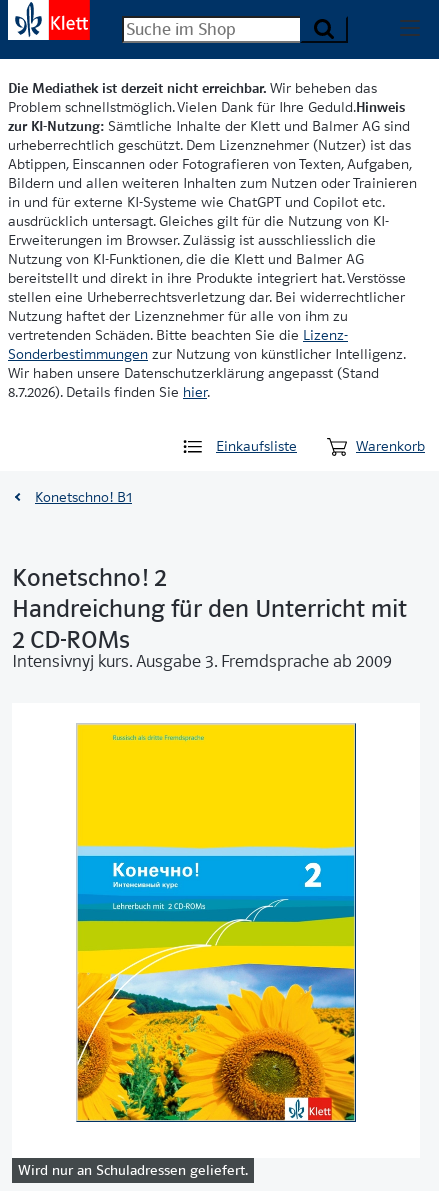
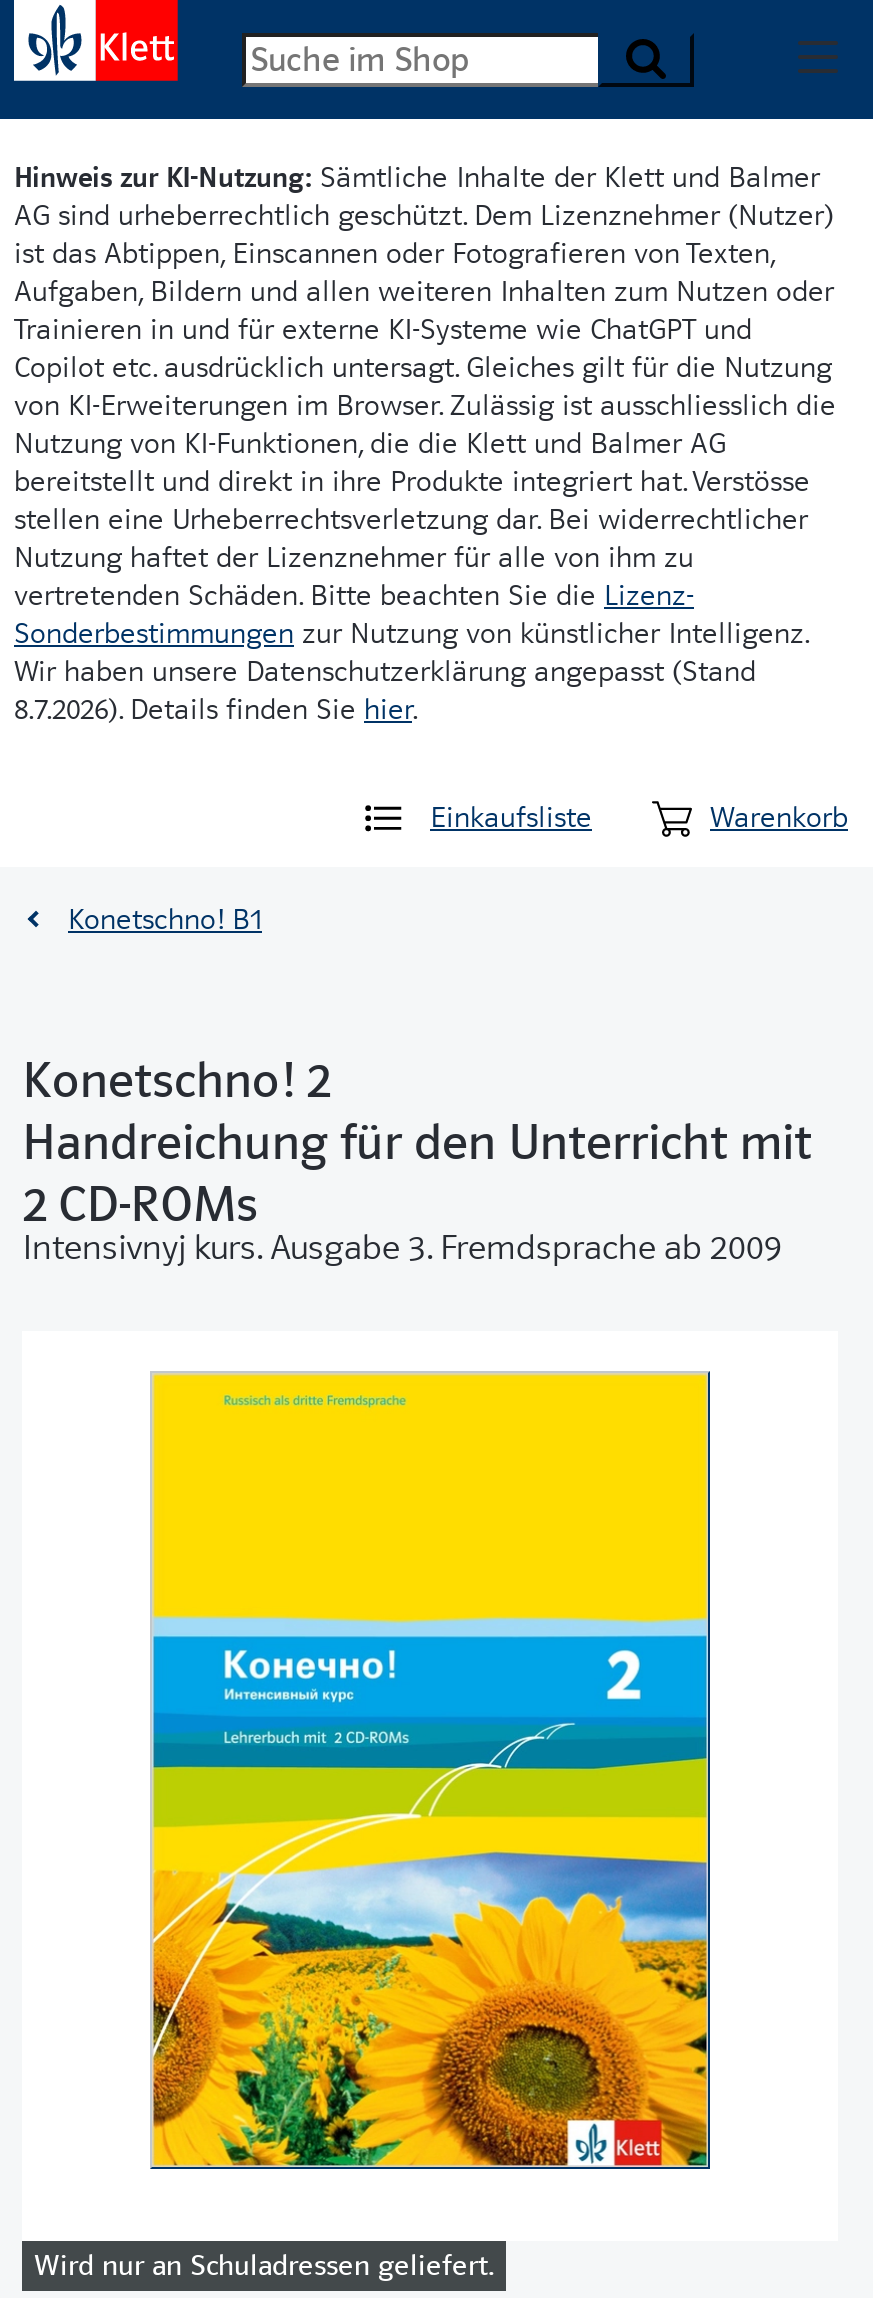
- Die Mediathek ist derzeit nicht erreichbar. Wir beheben das
- Problem schnellstmöglich. Vielen Dank für Ihre Geduld.Hinweis
- zur KI-Nutzung: Sämtliche Inhalte der Klett und Balmer AG sind
- urheberrechtlich geschützt. Dem Lizenznehmer (Nutzer) ist das
- Abtippen, Einscannen oder Fotografieren von Texten, Aufgaben,
- Bildern und allen weiteren Inhalten zum Nutzen oder Trainieren
- in und für externe KI-Systeme wie ChatGPT und Copilot etc.
- ausdrücklich untersagt. Gleiches gilt für die Nutzung von KI-
- Erweiterungen im Browser. Zulässig ist ausschliesslich die
+ Hinweis zur KI-Nutzung: Sämtliche Inhalte der Klett und Balmer
+ AG sind urheberrechtlich geschützt. Dem Lizenznehmer (Nutzer)
+ ist das Abtippen, Einscannen oder Fotografieren von Texten,
+ Aufgaben, Bildern und allen weiteren Inhalten zum Nutzen oder
+ Trainieren in und für externe KI-Systeme wie ChatGPT und
+ Copilot etc. ausdrücklich untersagt. Gleiches gilt für die Nutzung
+ von KI-Erweiterungen im Browser. Zulässig ist ausschliesslich die
